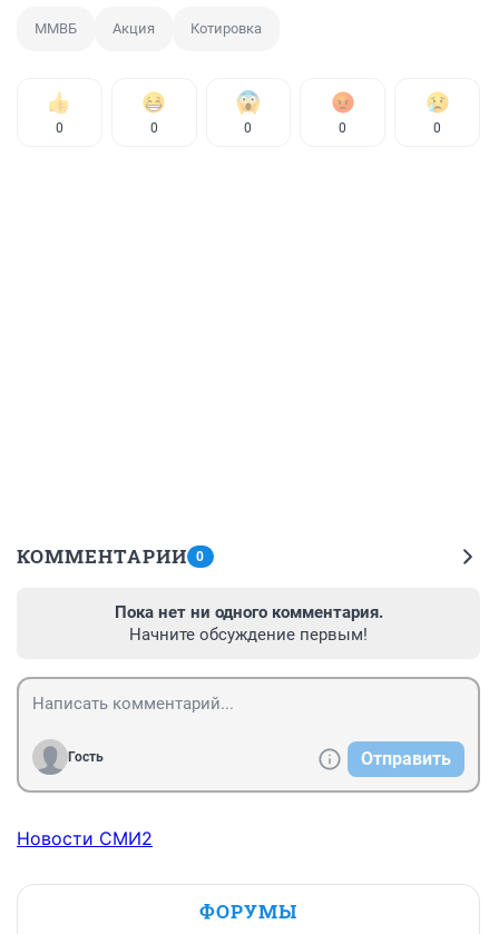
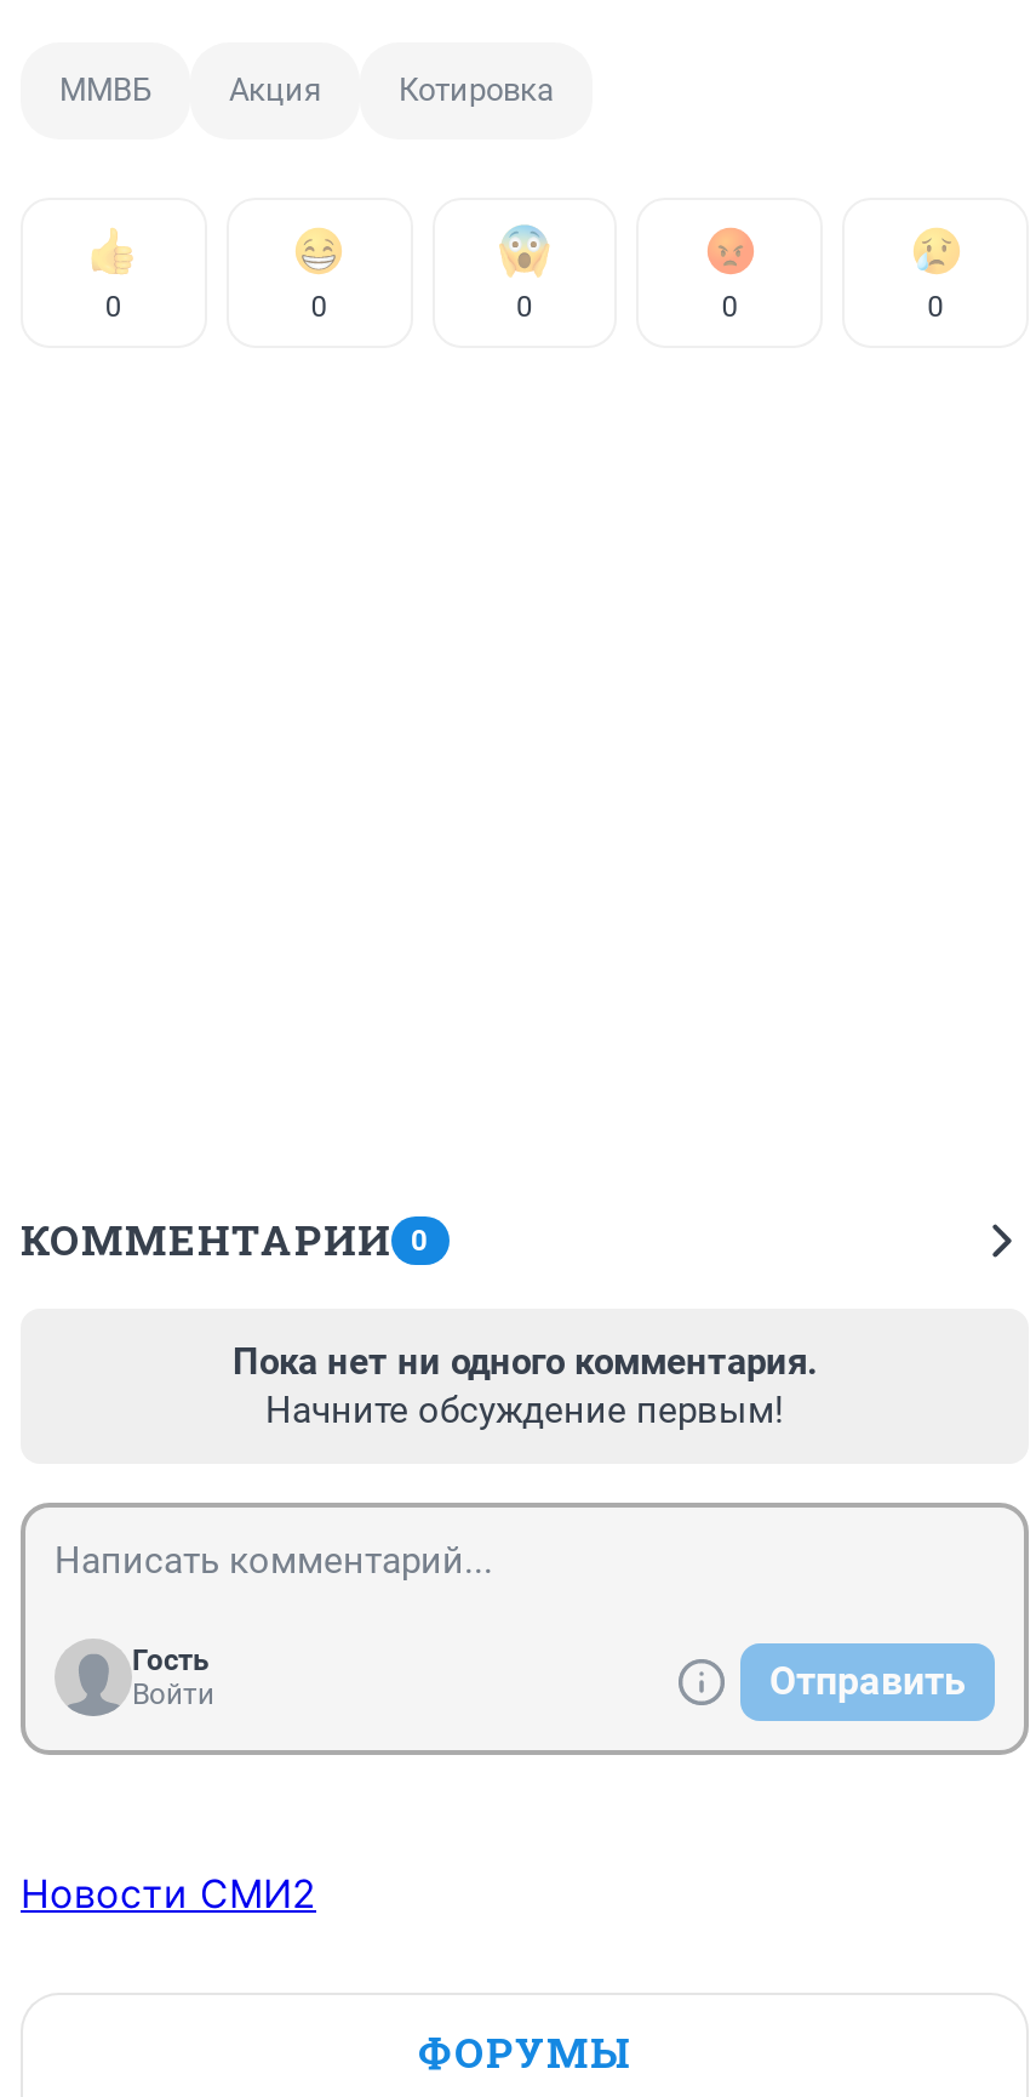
+ Войти
